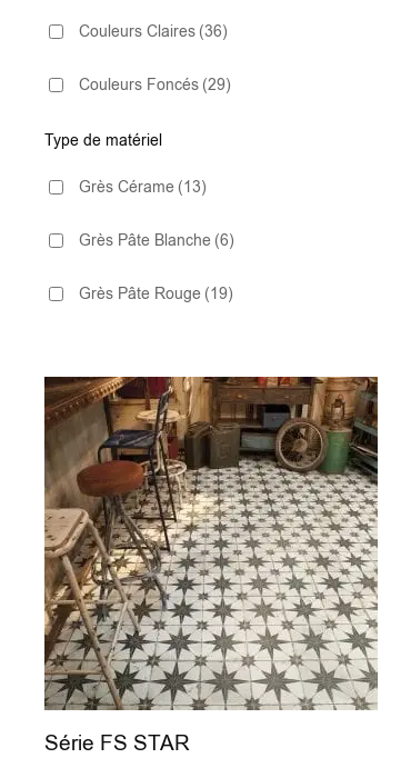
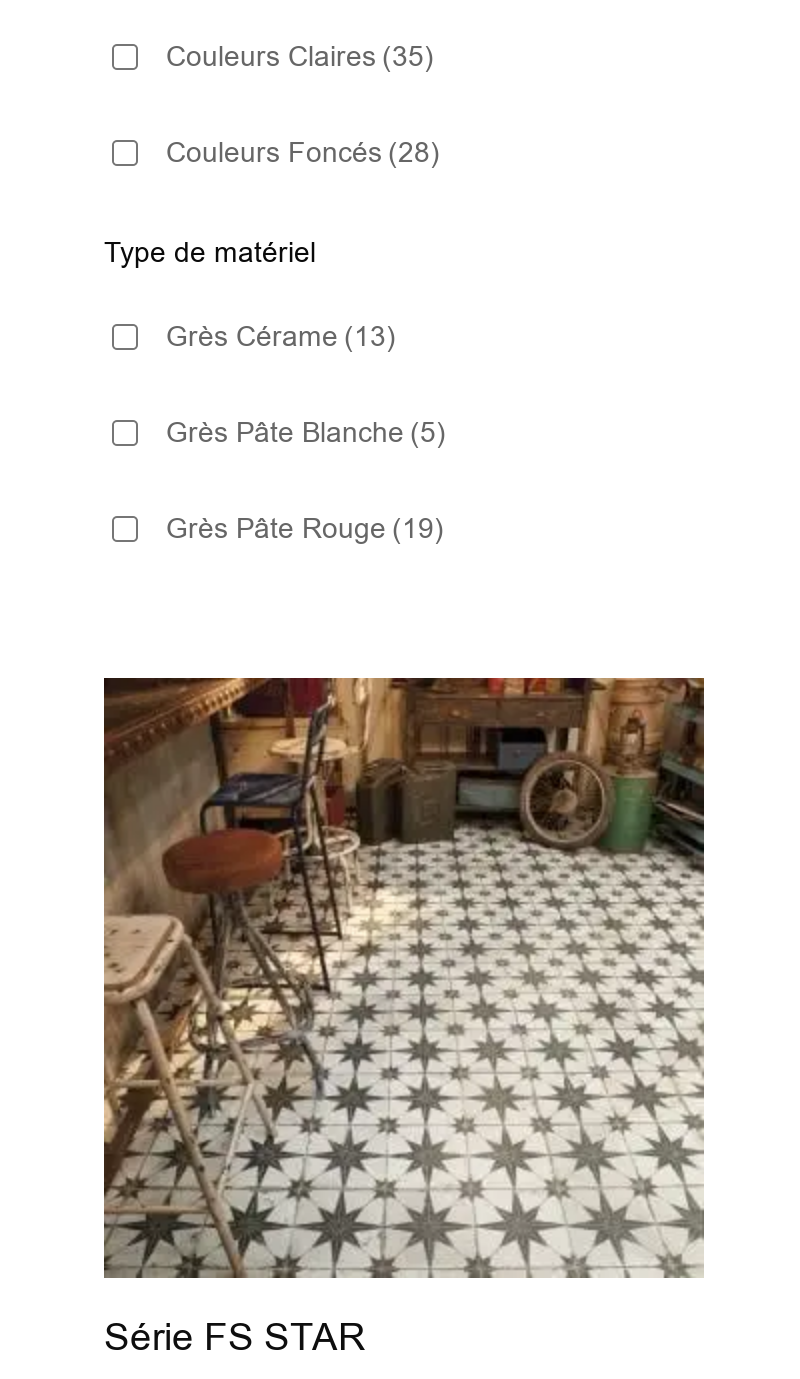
- Couleurs Claires (36)
+ Couleurs Claires (35)

- Couleurs Foncés (29)
+ Couleurs Foncés (28)

- Grès Pâte Blanche (6)
+ Grès Pâte Blanche (5)
